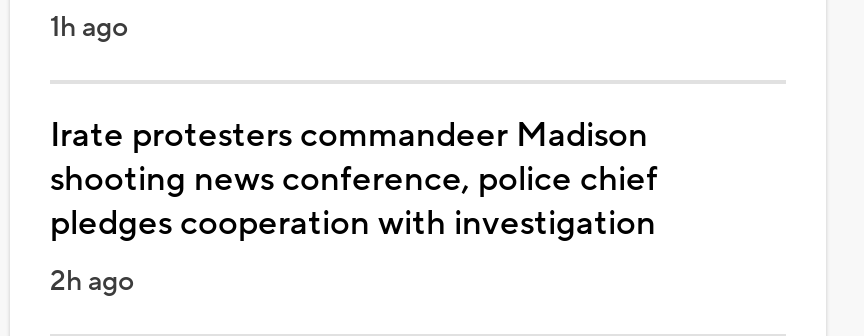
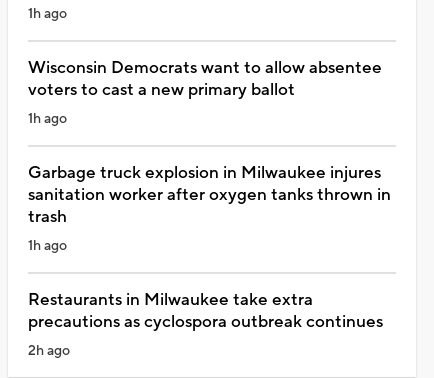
- Irate protesters commandeer Madison
- shooting news conference, police chief
- pledges cooperation with investigation
+ Wisconsin Democrats want to allow absentee
+ voters to cast a new primary ballot
+ 1h ago
+ Garbage truck explosion in Milwaukee injures
+ sanitation worker after oxygen tanks thrown in
+ trash
+ 1h ago
+ Restaurants in Milwaukee take extra
+ precautions as cyclospora outbreak continues
